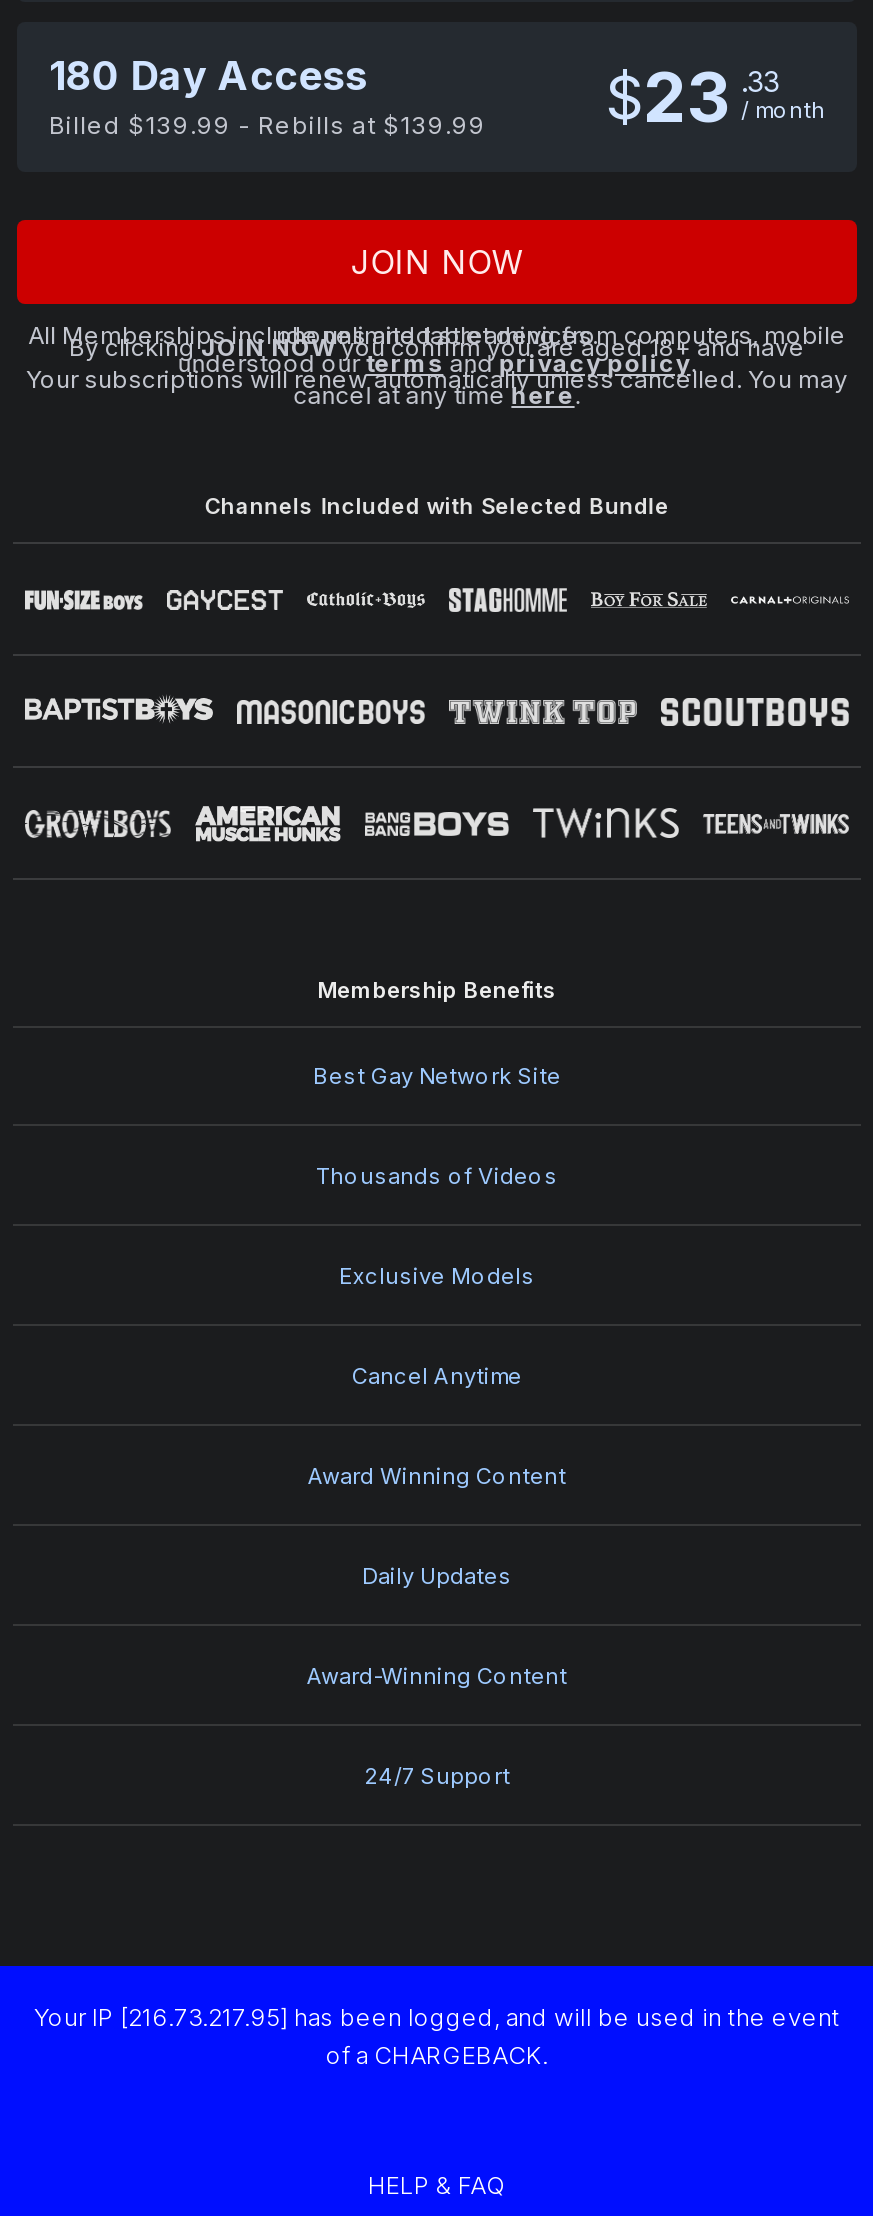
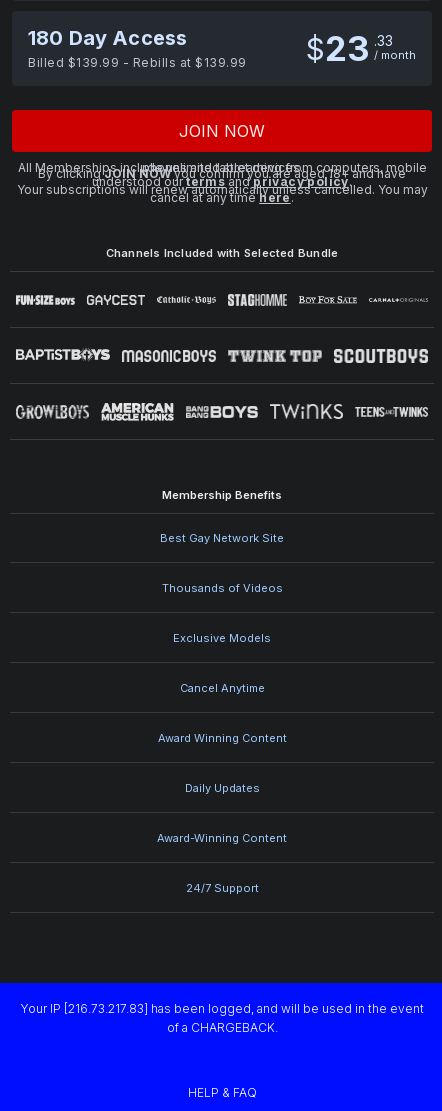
- Your IP [216.73.217.95] has been logged, and will be used in the event
+ Your IP [216.73.217.83] has been logged, and will be used in the event
